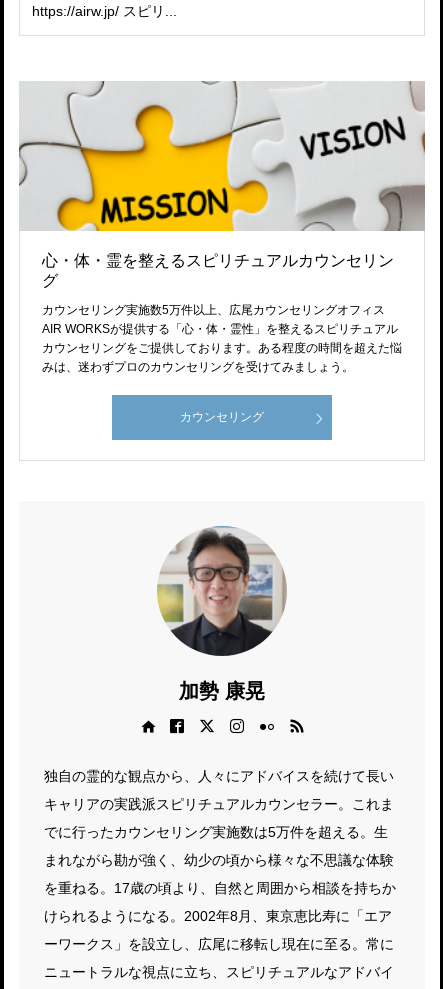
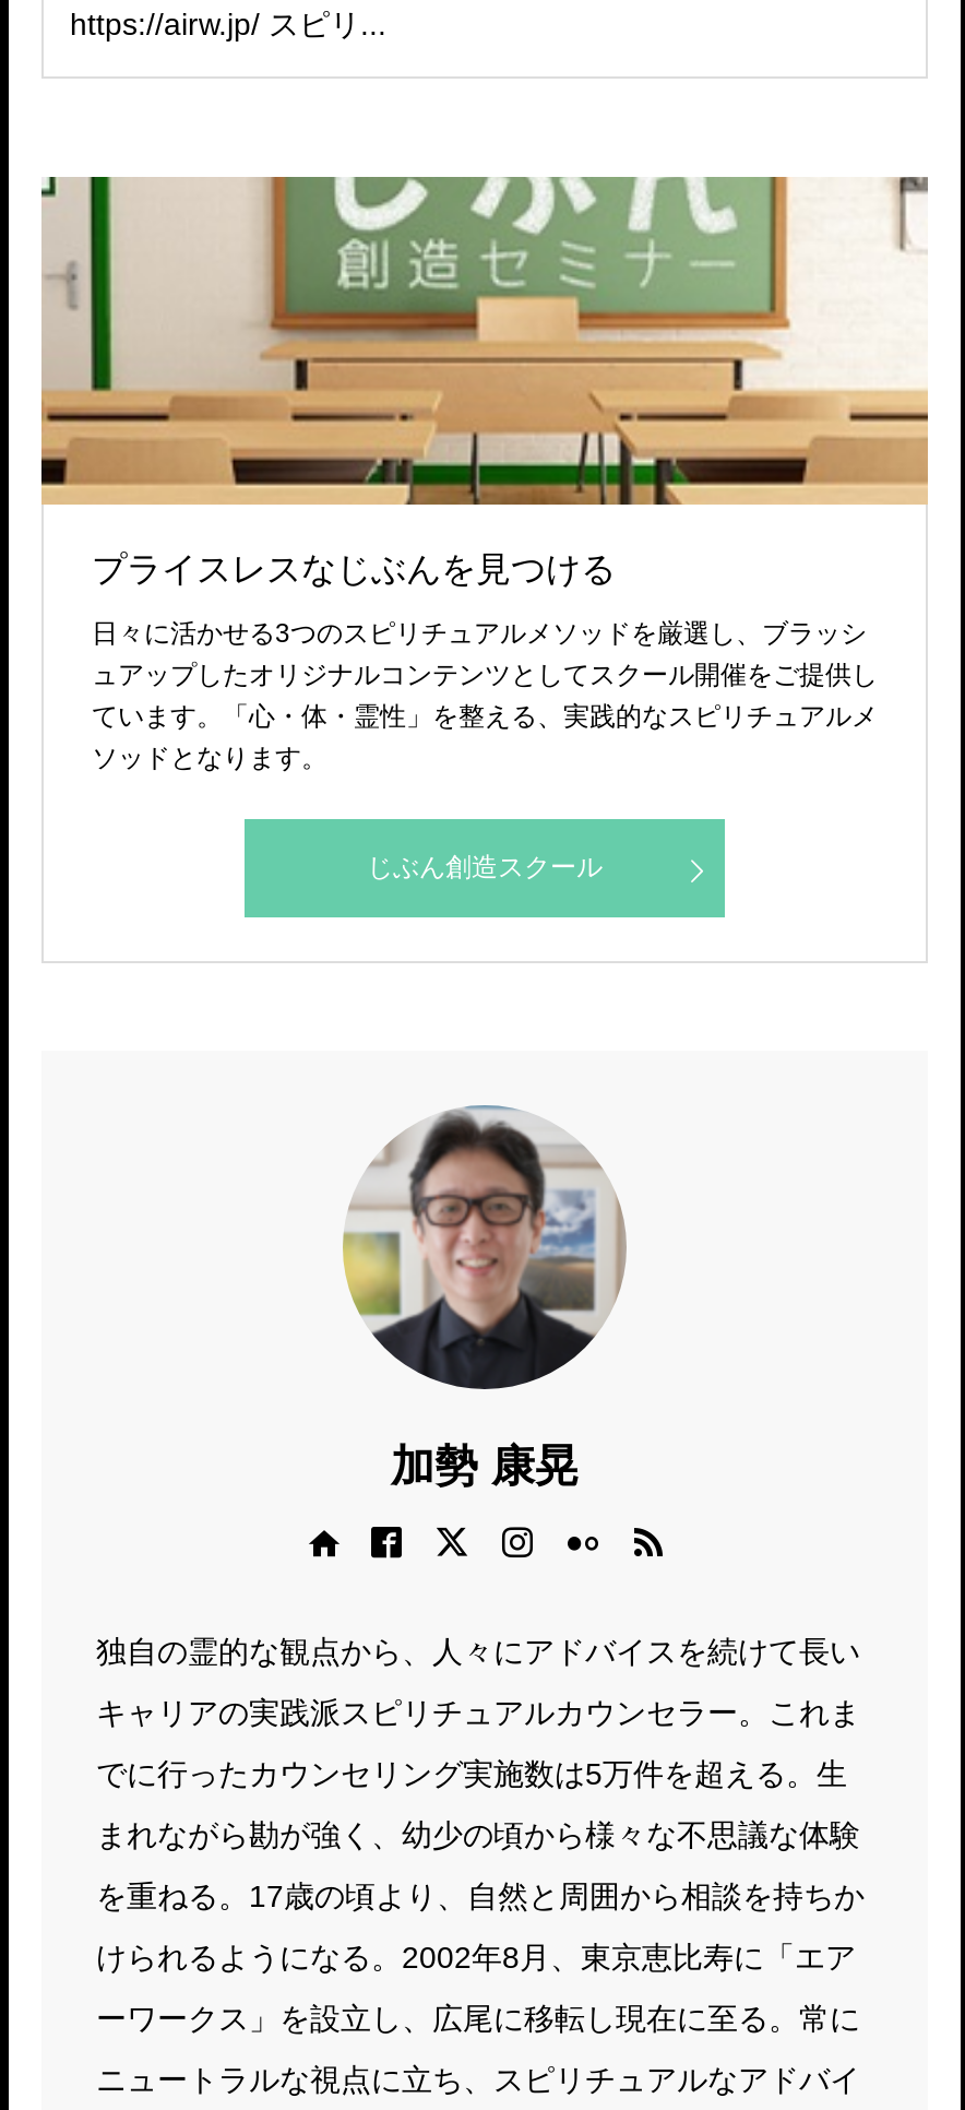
- [image]
- 心・体・霊を整えるスピリチュアルカウンセリン
- グ
+ [image]
+ プライスレスなじぶんを見つける

- カウンセリング実施数5万件以上、広尾カウンセリングオフィス
- AIR WORKSが提供する「心・体・霊性」を整えるスピリチュアル
- カウンセリングをご提供しております。ある程度の時間を超えた悩
- みは、迷わずプロのカウンセリングを受けてみましょう。
+ 日々に活かせる3つのスピリチュアルメソッドを厳選し、ブラッシ
+ ュアップしたオリジナルコンテンツとしてスクール開催をご提供し
+ ています。「心・体・霊性」を整える、実践的なスピリチュアルメ
+ ソッドとなります。

- カウンセリング
+ じぶん創造スクール
